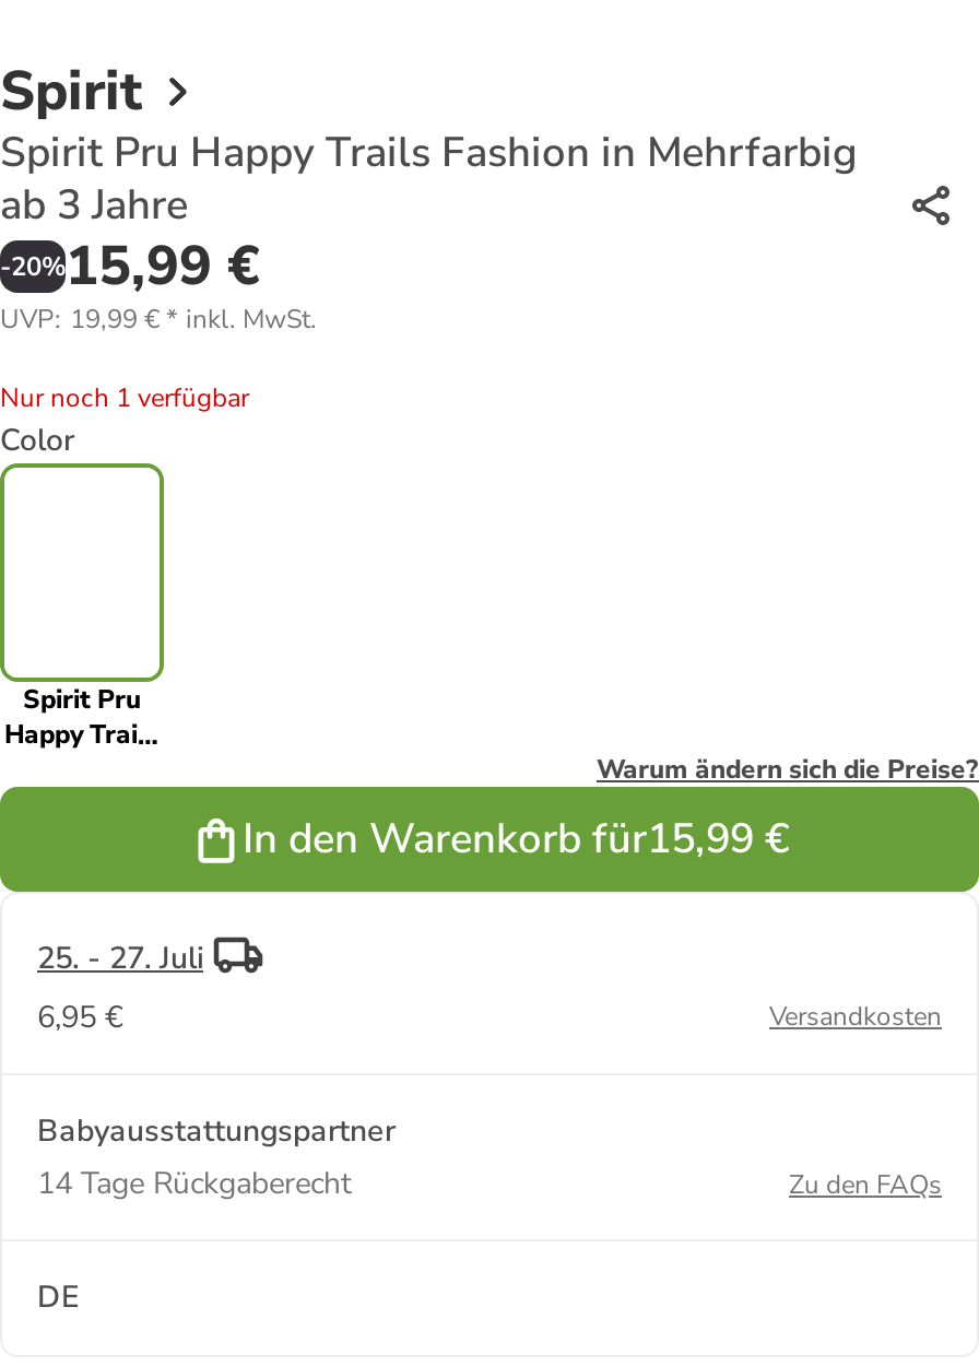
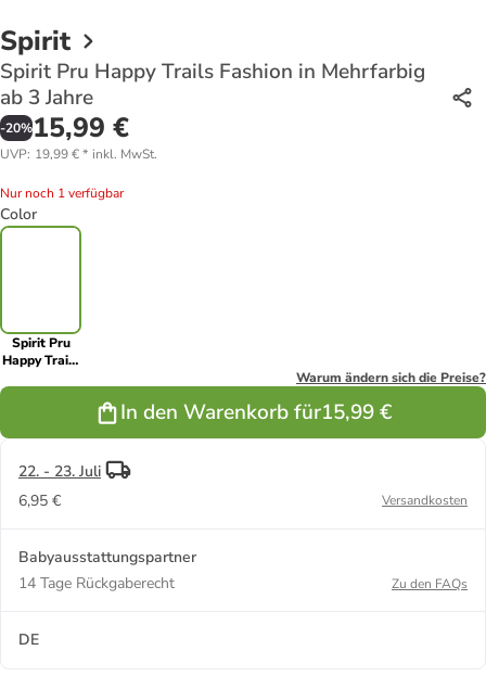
- 25. - 27. Juli
+ 22. - 23. Juli
